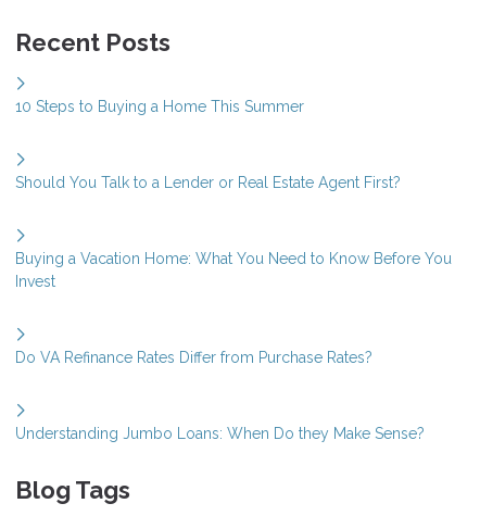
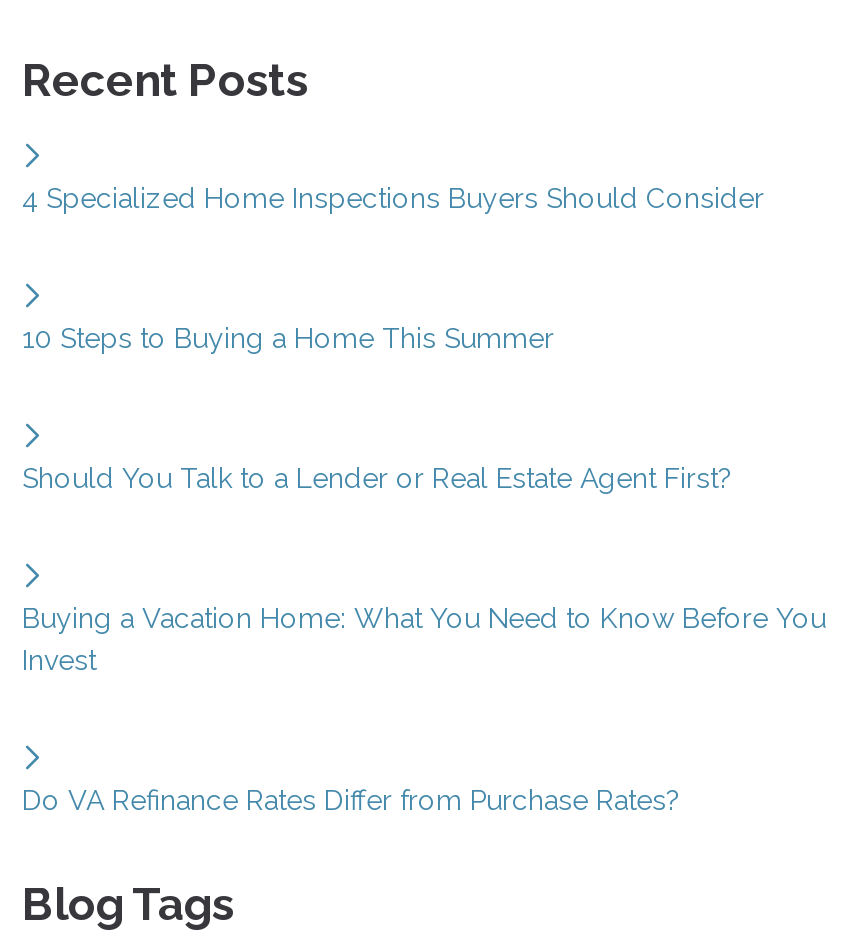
+ 4 Specialized Home Inspections Buyers Should Consider

moved down: 10 Steps to Buying a Home This Summer | Should You Talk to a Lender or Real Estate Agent First? | Buying a Vacation Home: What You Need to Know Before You | Invest | Do VA Refinance Rates Differ from Purchase Rates?

- Understanding Jumbo Loans: When Do they Make Sense?
